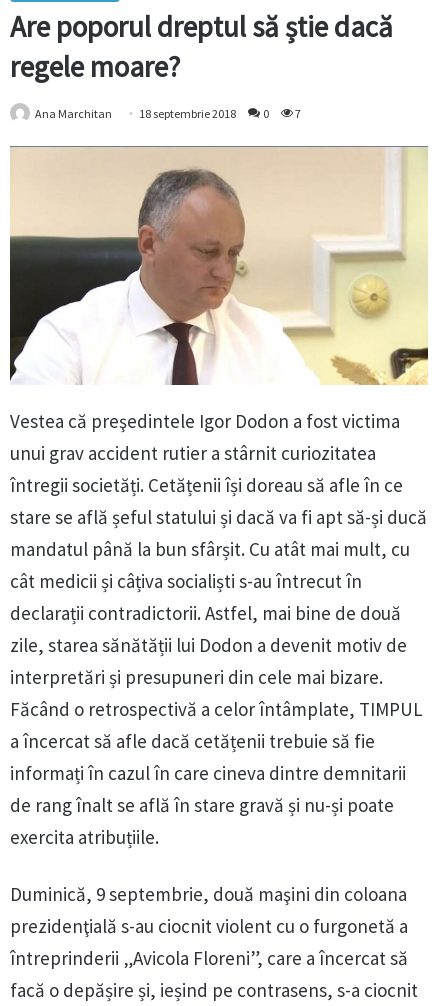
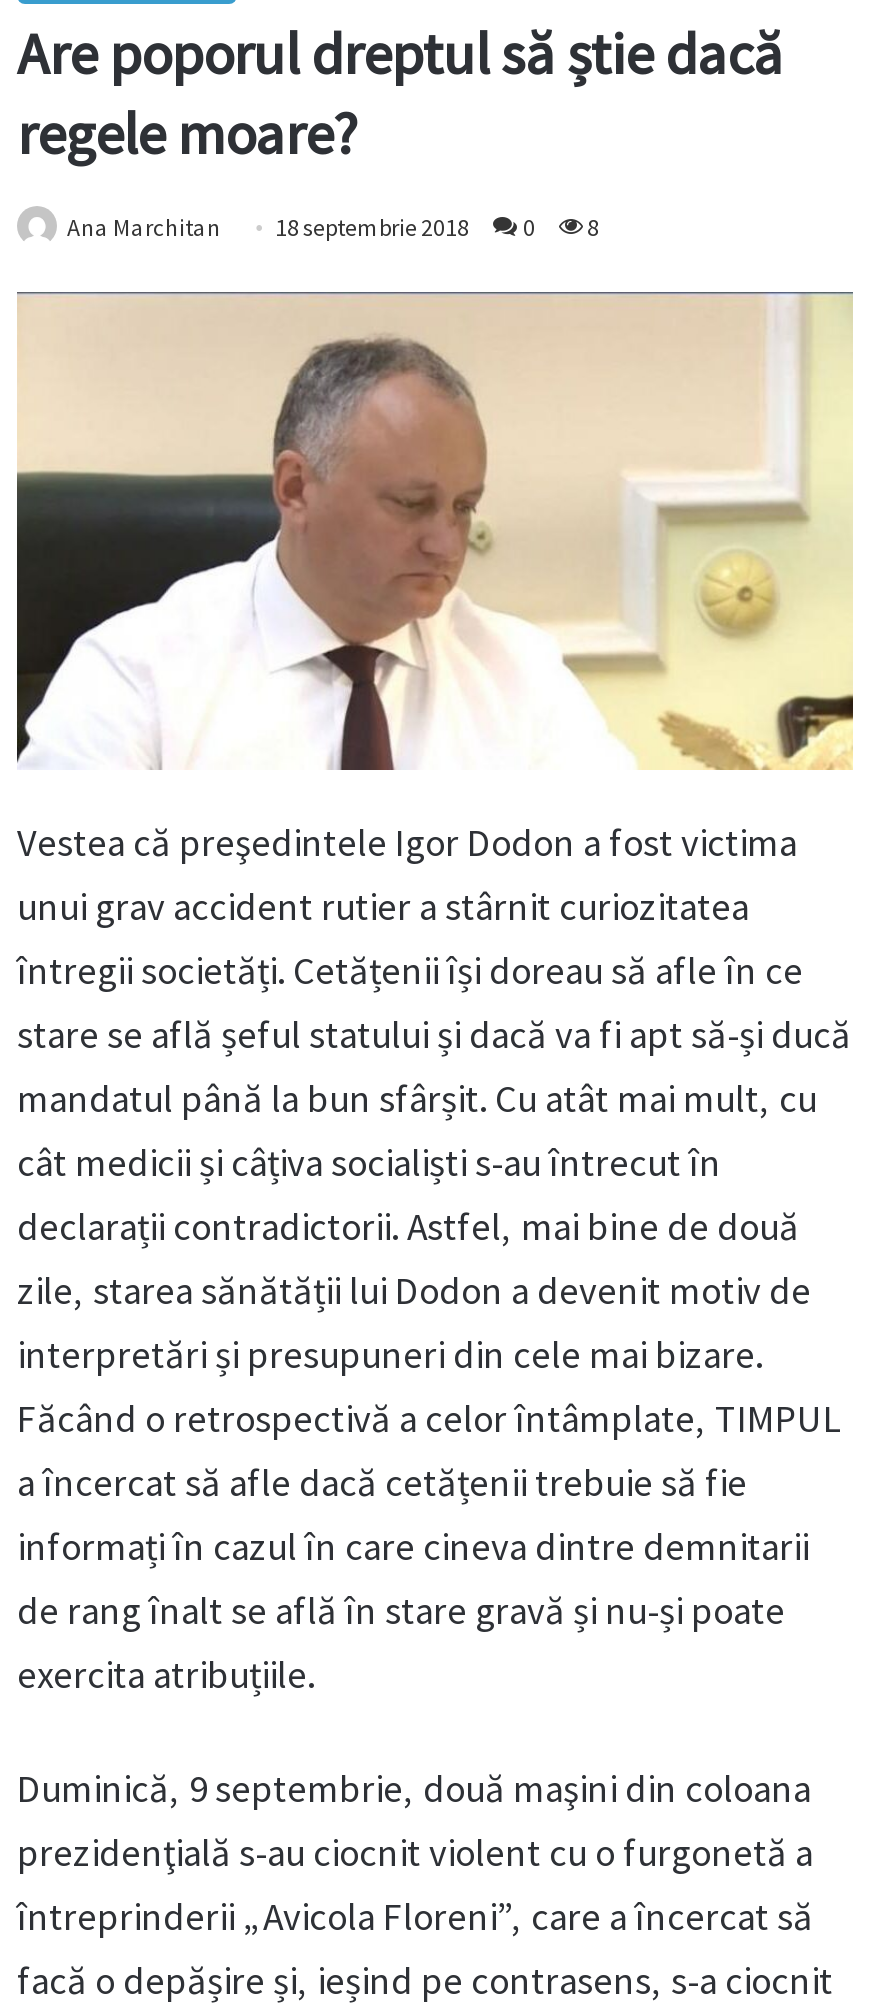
- Ana Marchitan 18 septembrie 2018 0 7
+ Ana Marchitan 18 septembrie 2018 0 8
